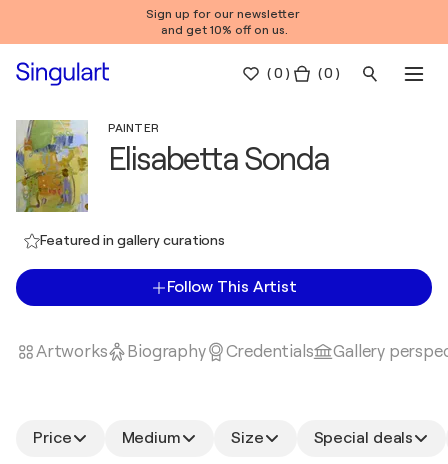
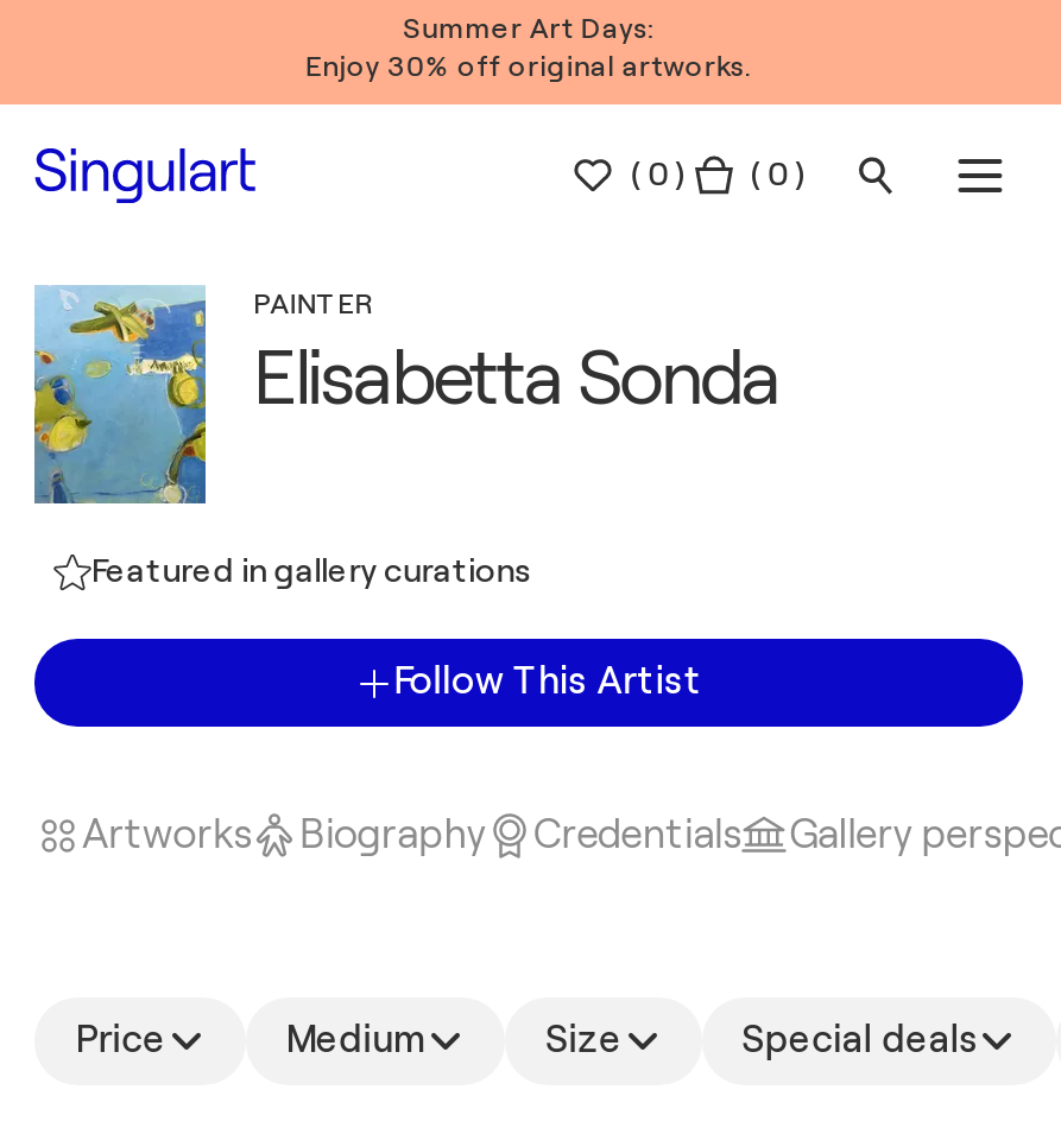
- Sign up for our newsletter
- and get 10% off on us.
+ Summer Art Days:
+ Enjoy 30% off original artworks.

- [image]
+ [image]
